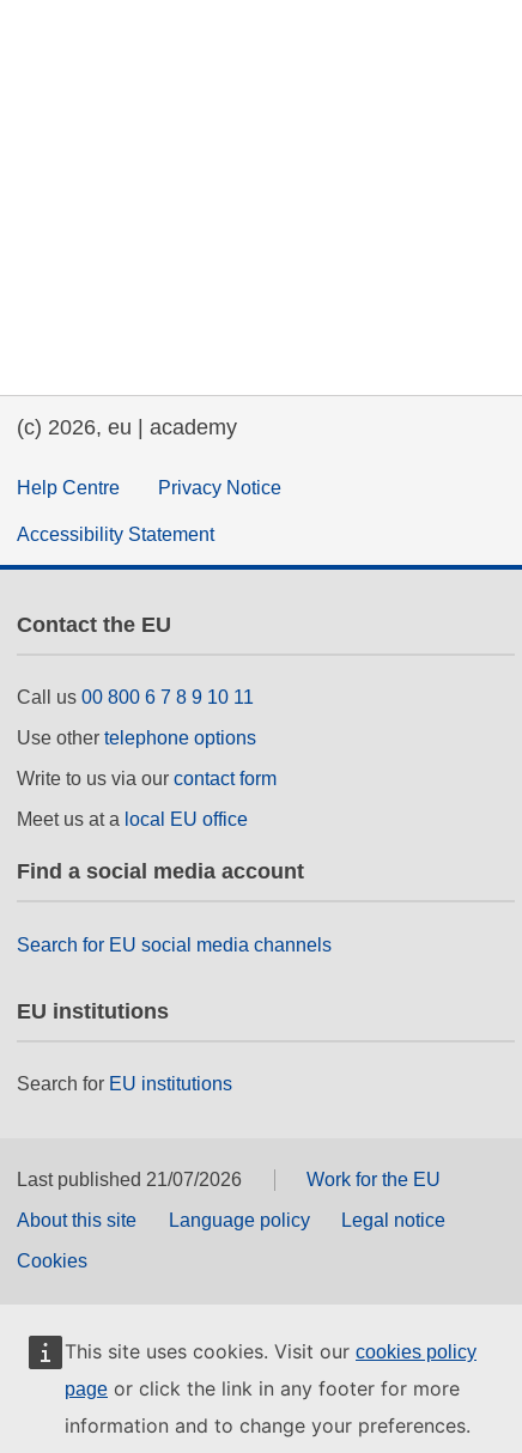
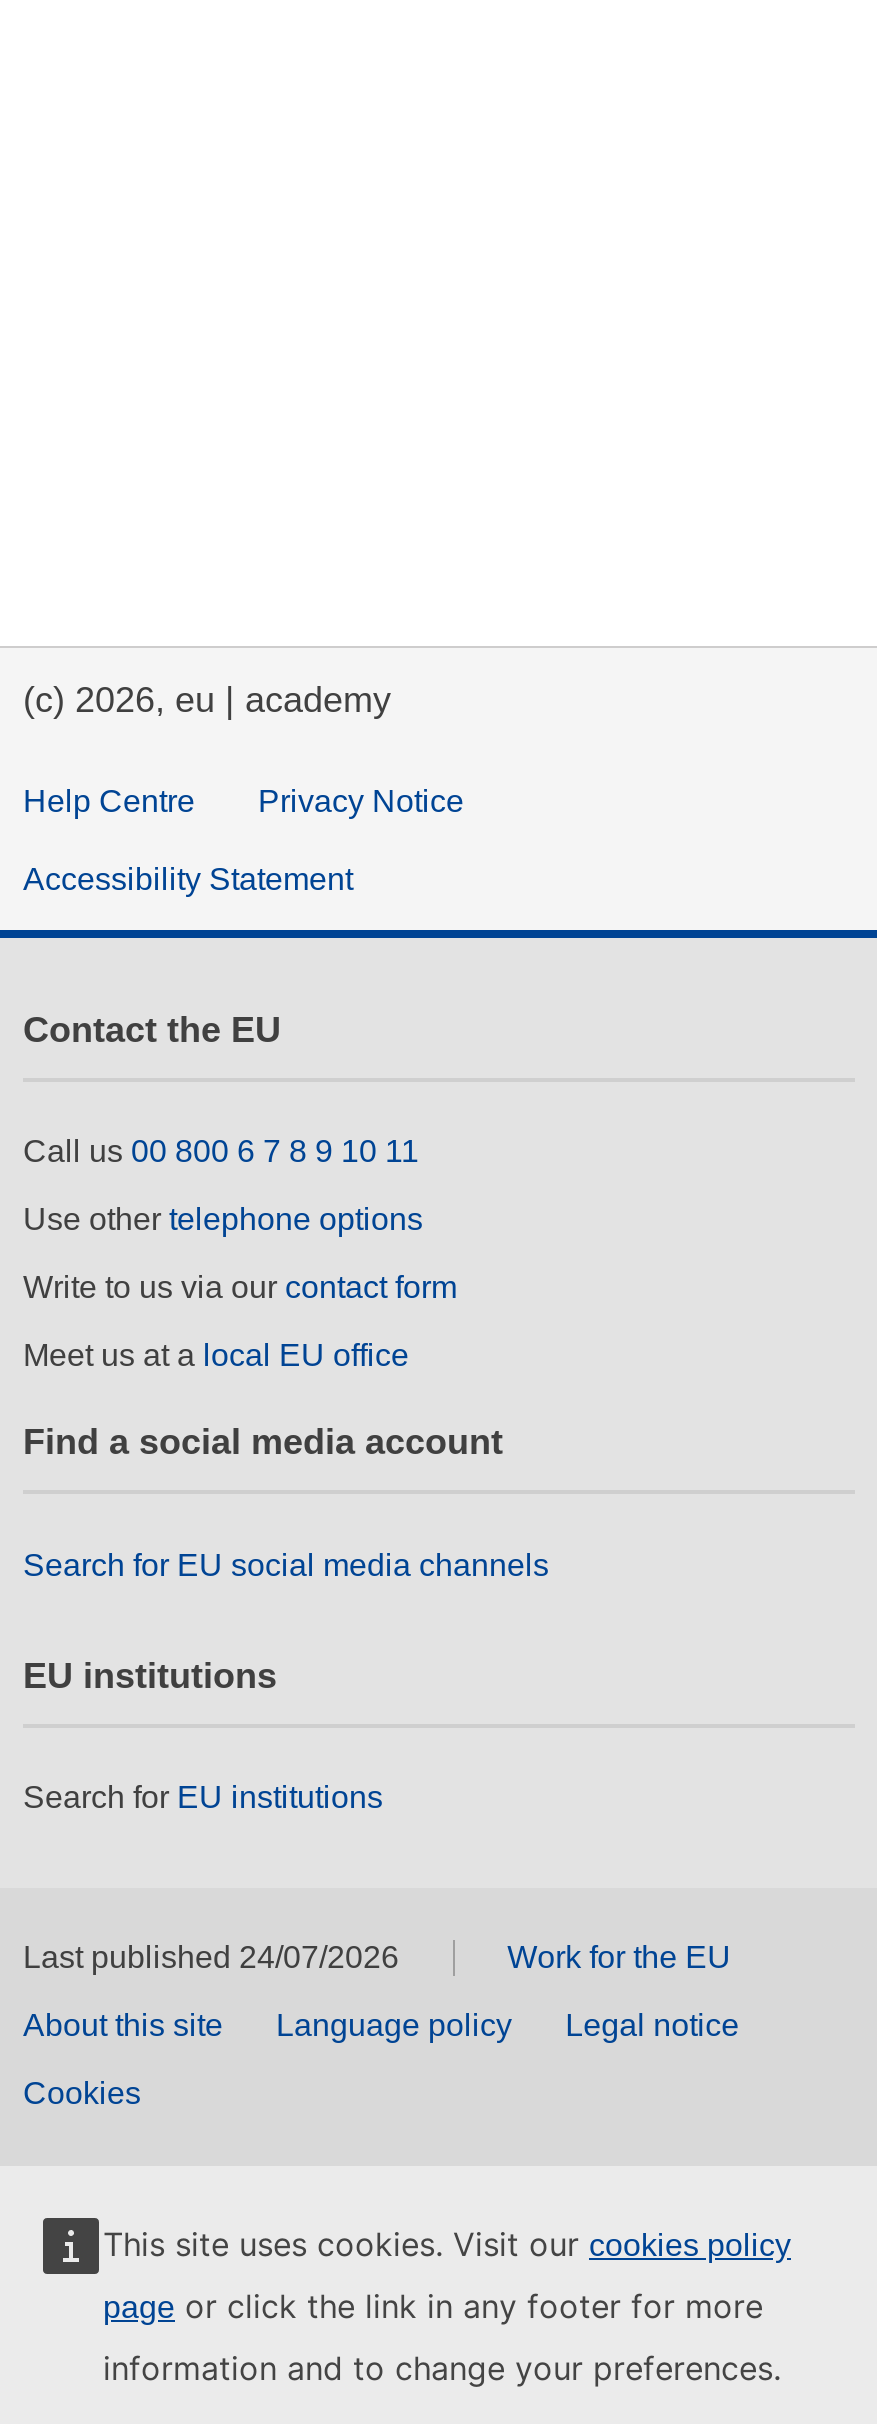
- Last published 21/07/2026
+ Last published 24/07/2026
